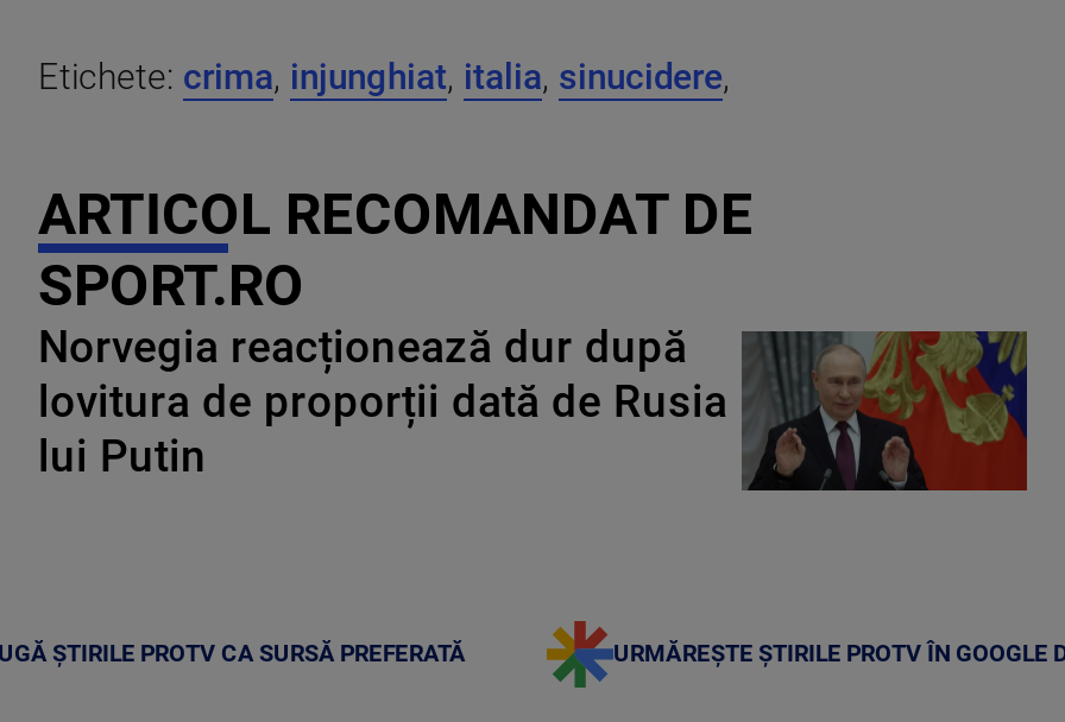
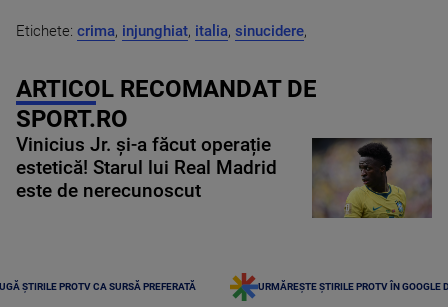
- [image]
- Norvegia reacționează dur după
- lovitura de proporții dată de Rusia
- lui Putin
+ [image]
+ Vinicius Jr. și-a făcut operație
+ estetică! Starul lui Real Madrid
+ este de nerecunoscut
